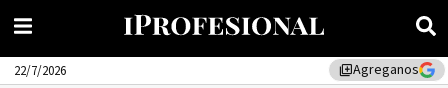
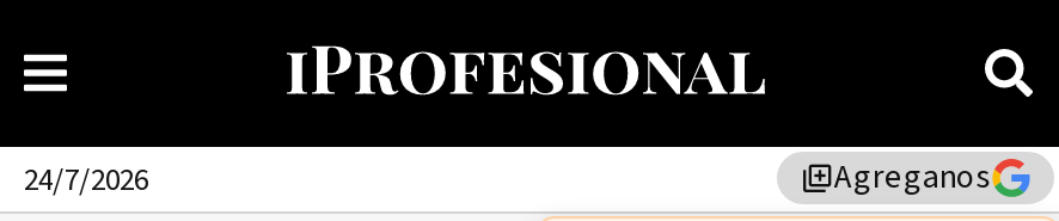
- 22/7/2026
+ 24/7/2026
